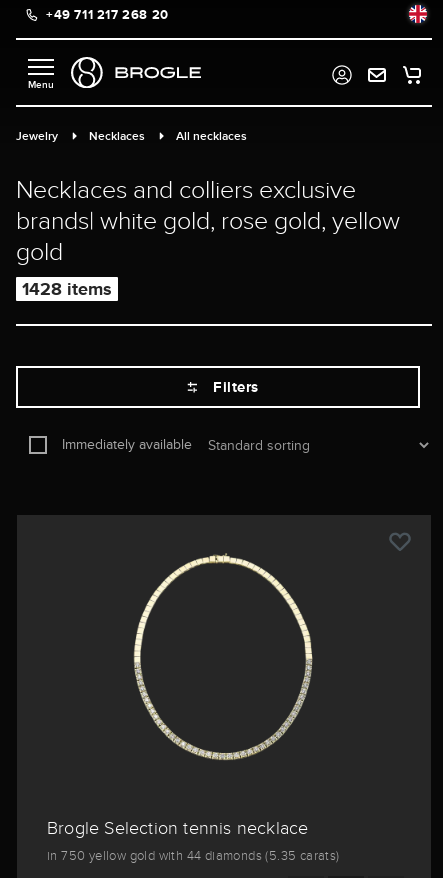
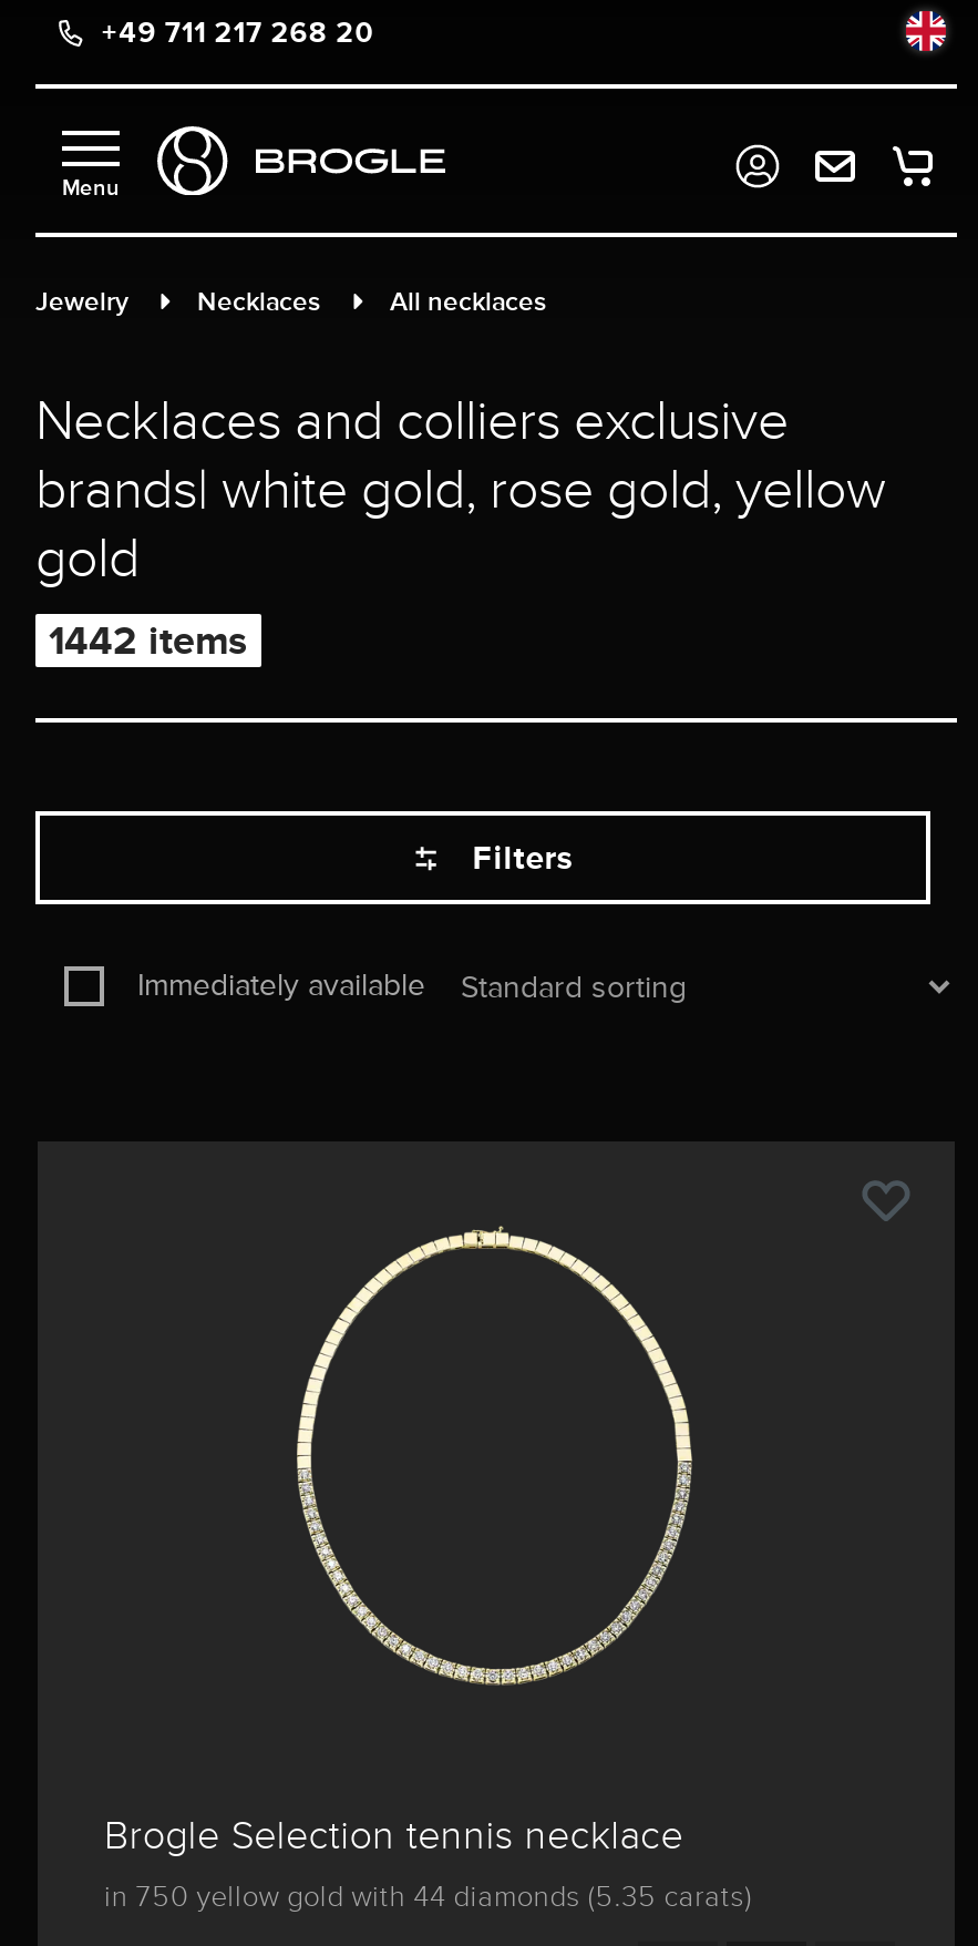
- 1428 items
+ 1442 items
